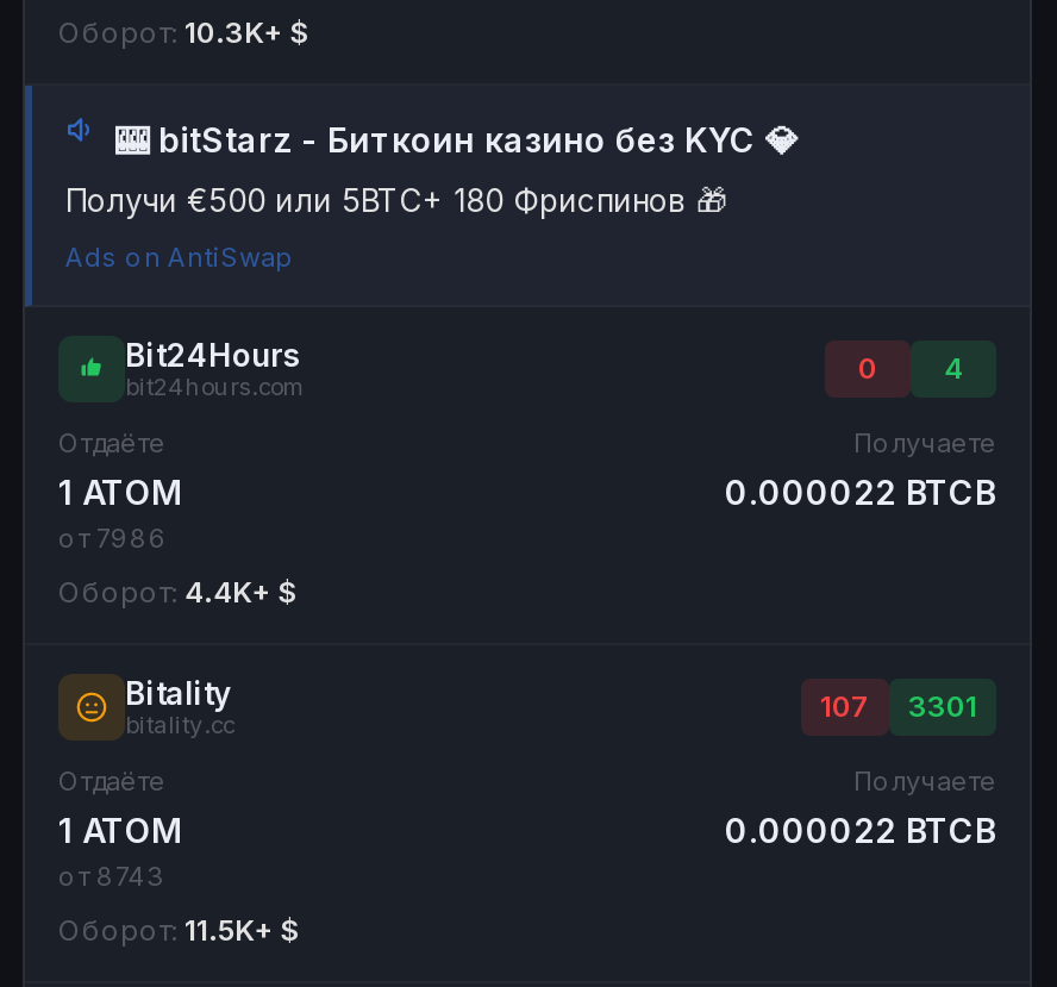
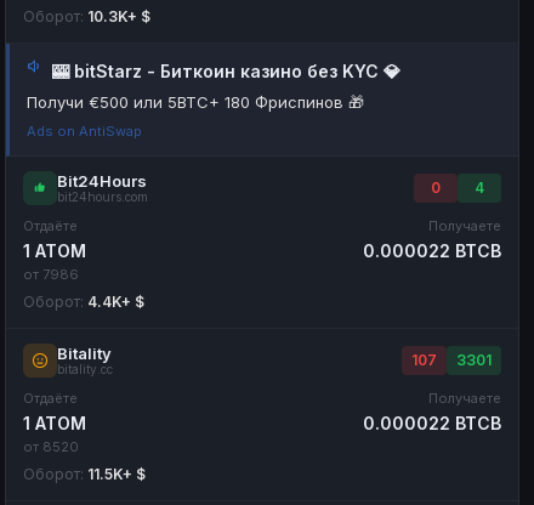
- от 8743
+ от 8520
